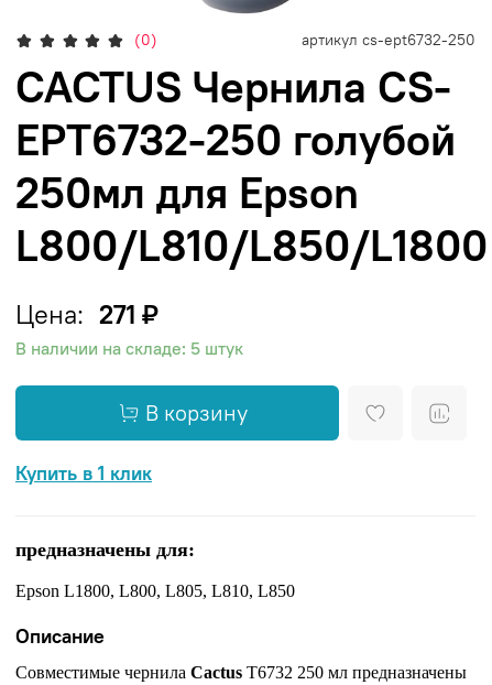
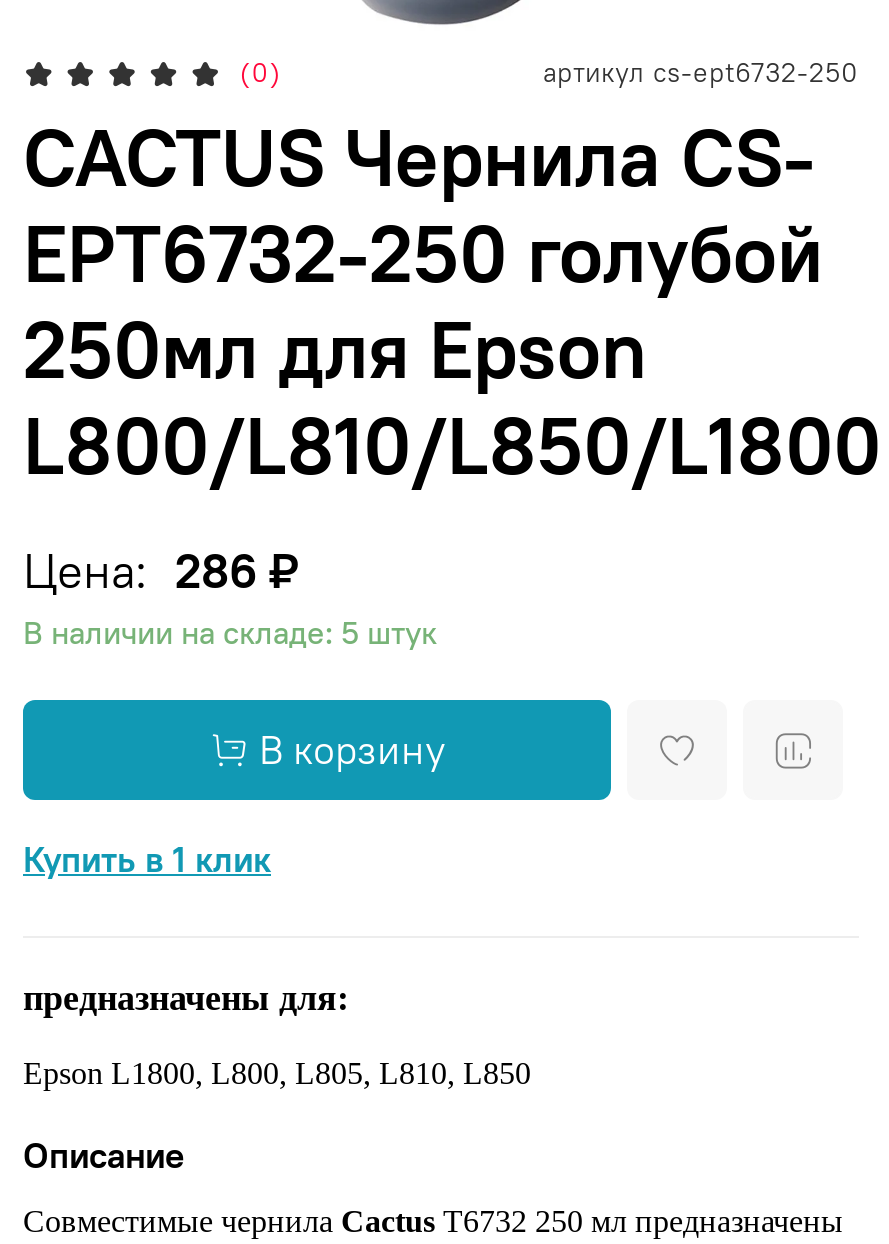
- Цена: 271 ₽
+ Цена: 286 ₽
